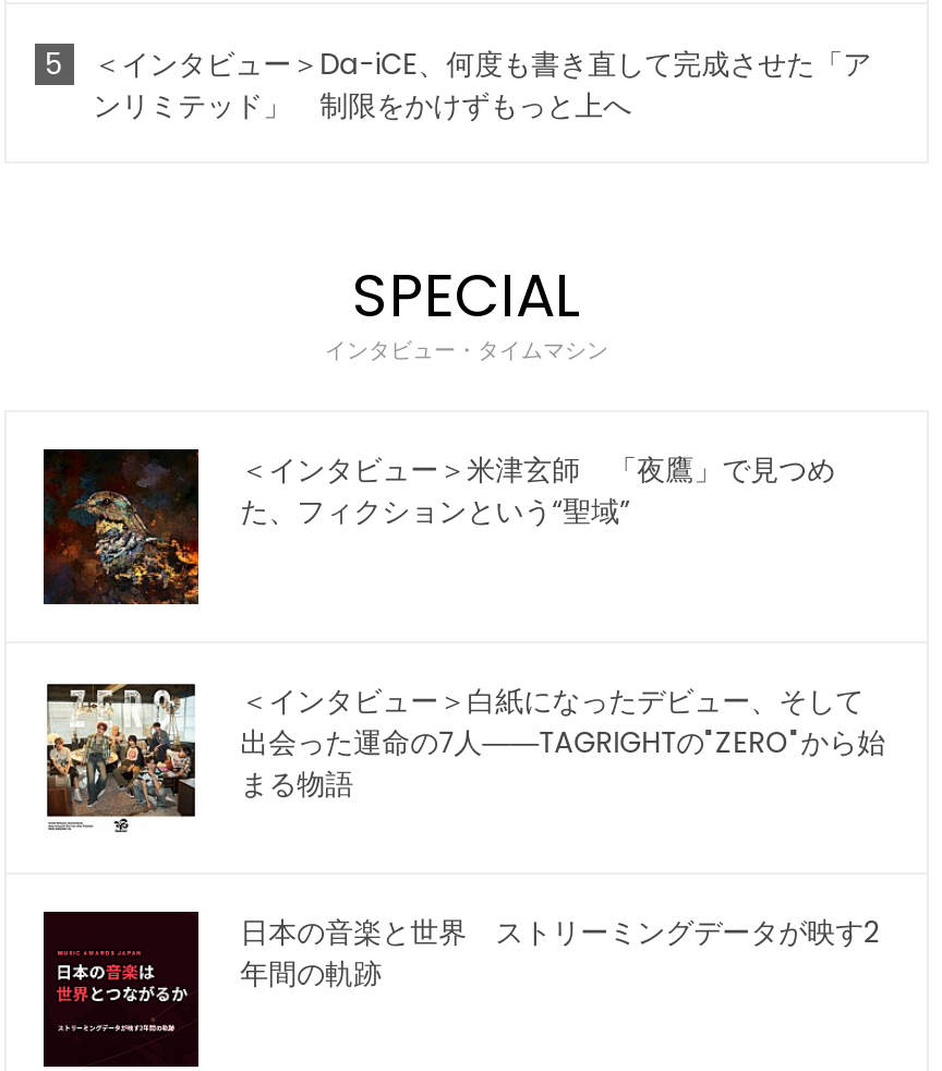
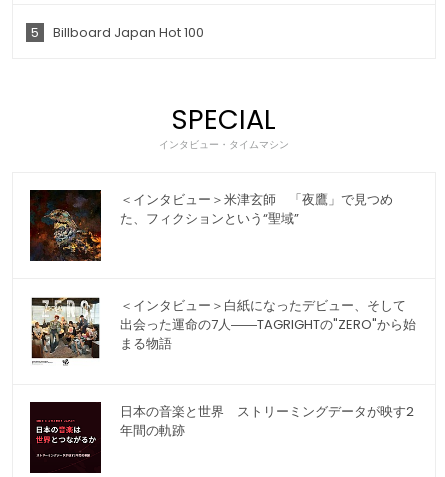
- ＜インタビュー＞Da-iCE、何度も書き直して完成させた「ア
- ンリミテッド」 制限をかけずもっと上へ
+ Billboard Japan Hot 100
